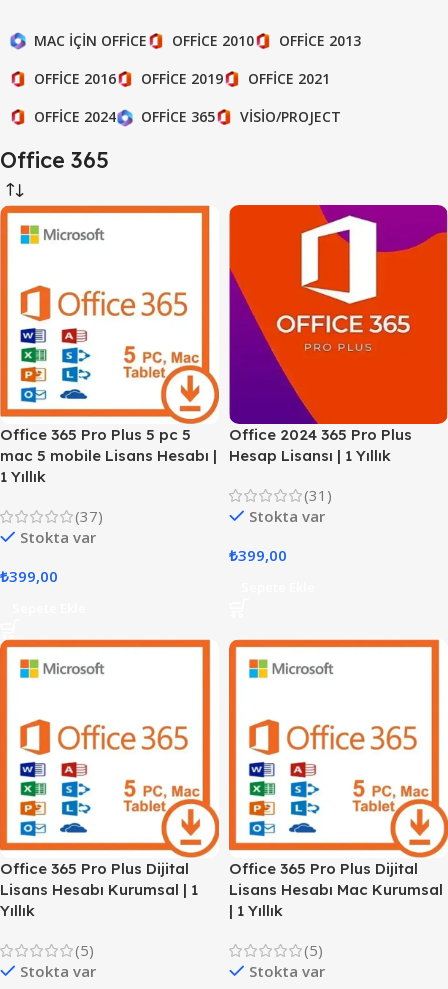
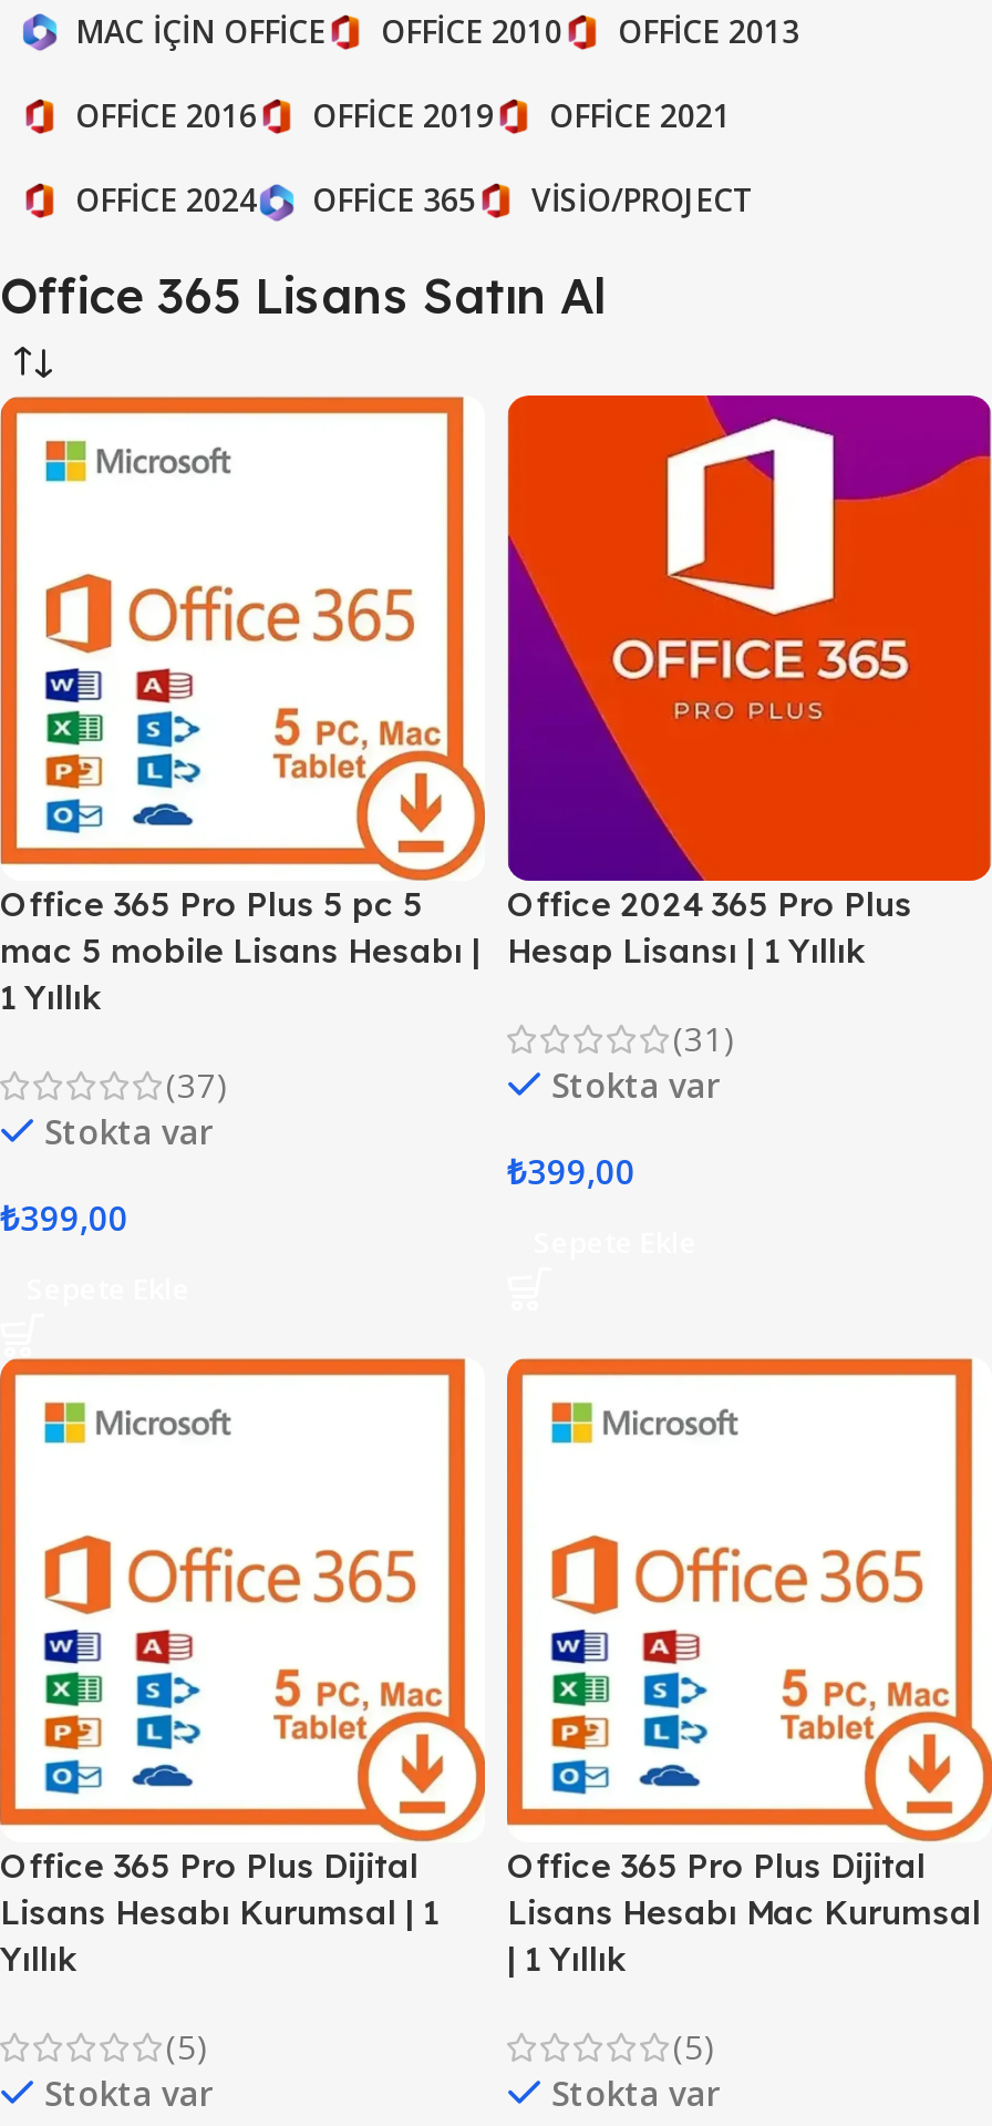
- Office 365
+ Office 365 Lisans Satın Al
